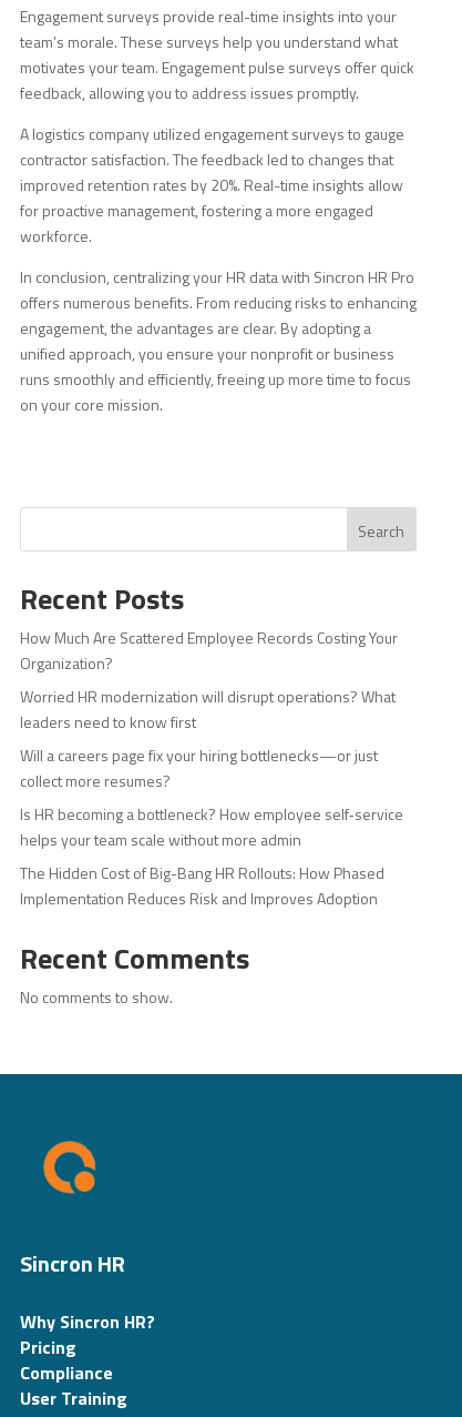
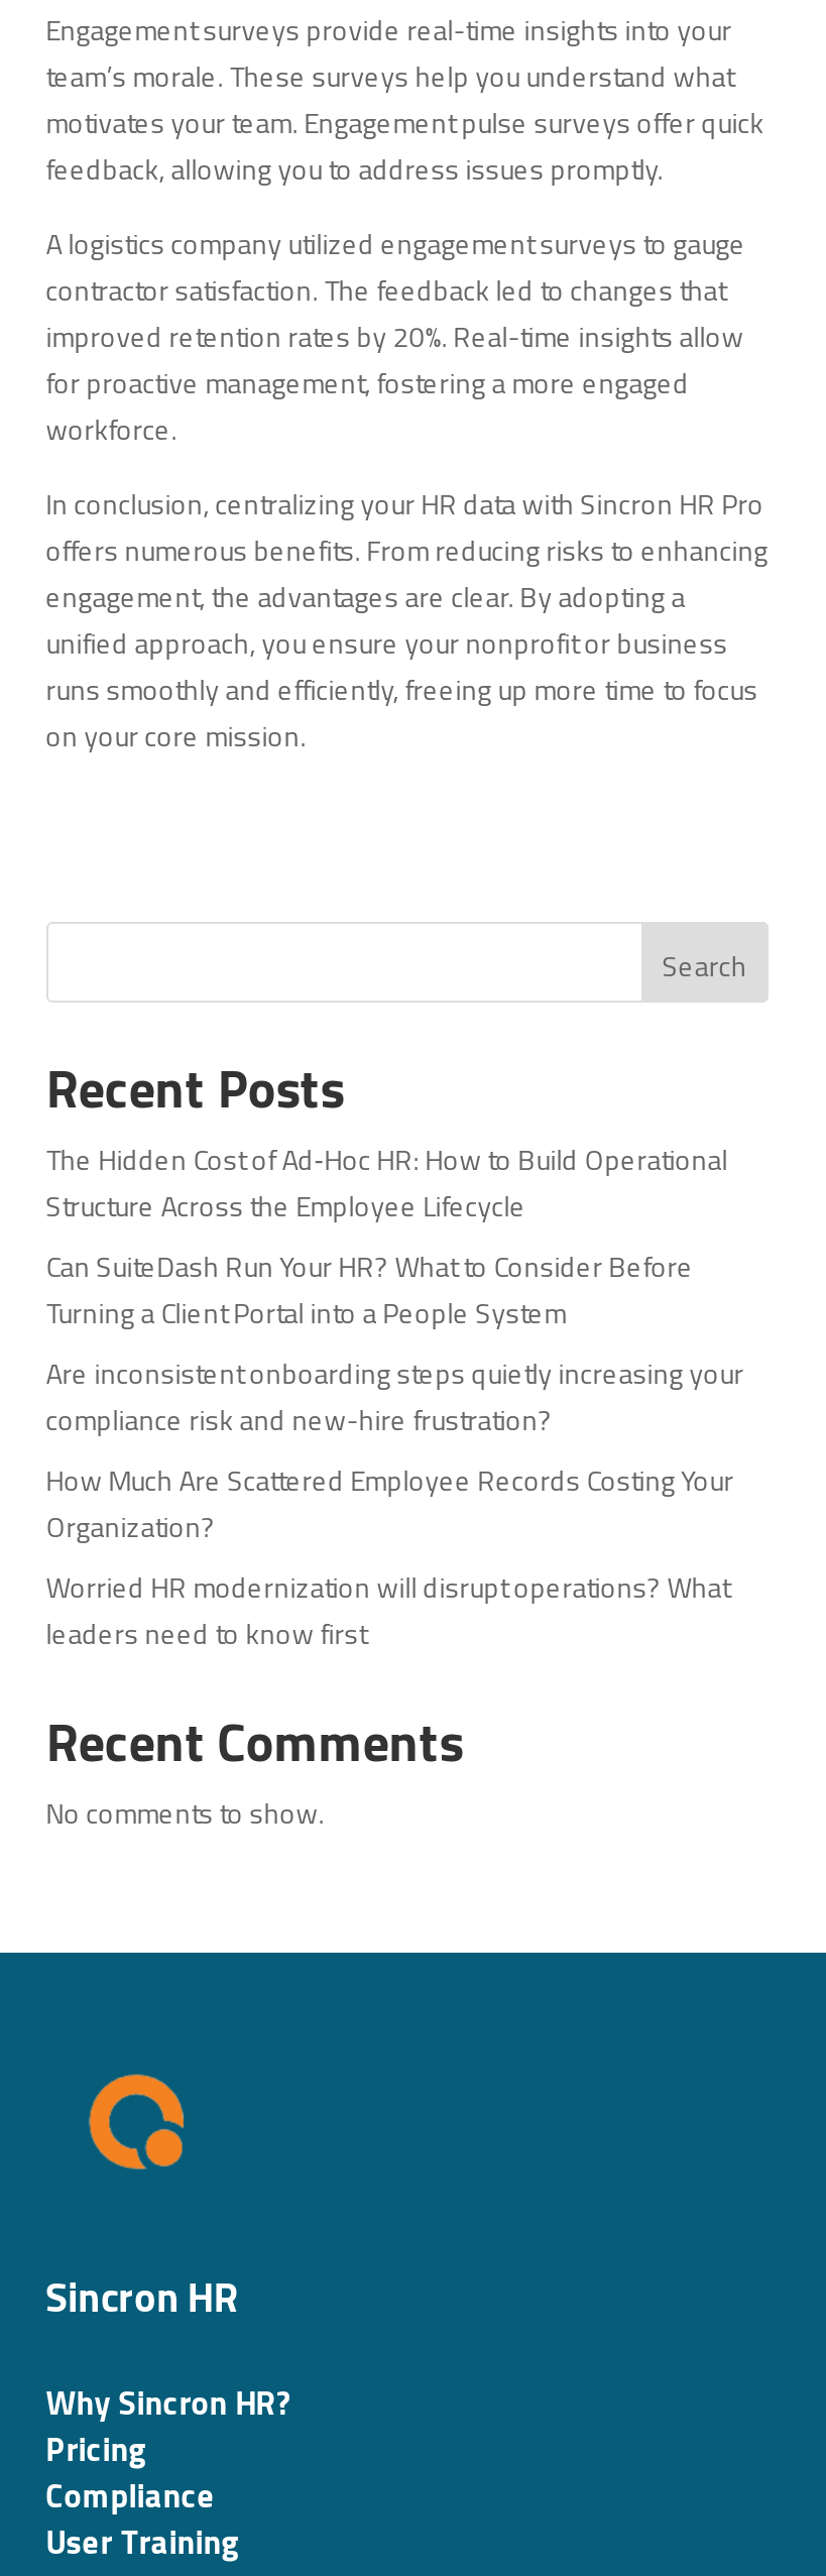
+ The Hidden Cost of Ad‑Hoc HR: How to Build Operational
+ Structure Across the Employee Lifecycle
+ Can SuiteDash Run Your HR? What to Consider Before
+ Turning a Client Portal into a People System
+ Are inconsistent onboarding steps quietly increasing your
+ compliance risk and new-hire frustration?

moved down: How Much Are Scattered Employee Records Costing Your | Organization? | Worried HR modernization will disrupt operations? What | leaders need to know first

- Will a careers page fix your hiring bottlenecks—or just
- collect more resumes?
- Is HR becoming a bottleneck? How employee self‑service
- helps your team scale without more admin
- The Hidden Cost of Big-Bang HR Rollouts: How Phased
- Implementation Reduces Risk and Improves Adoption
